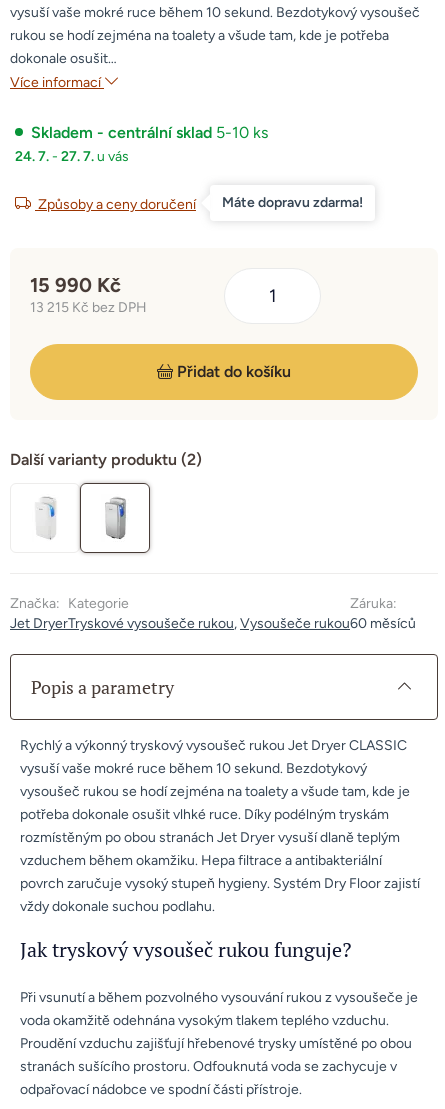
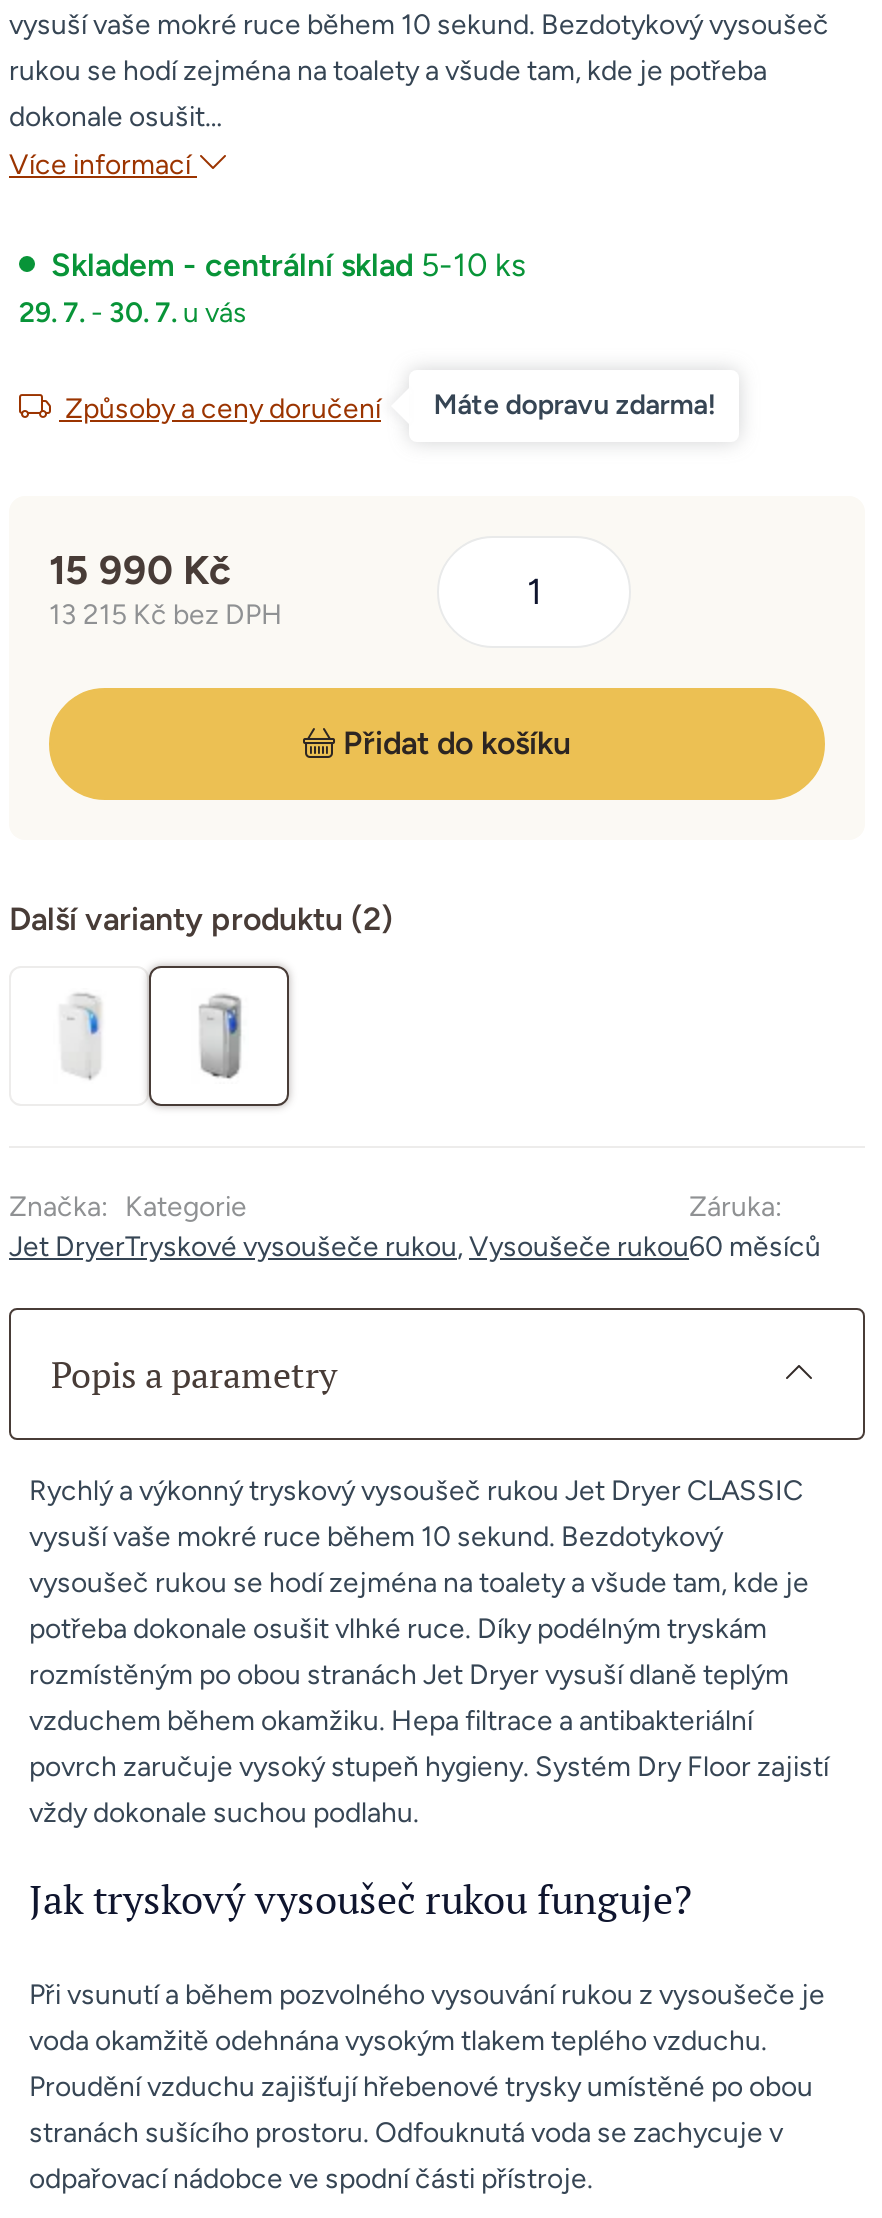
- 24. 7. - 27. 7. u vás
+ 29. 7. - 30. 7. u vás
